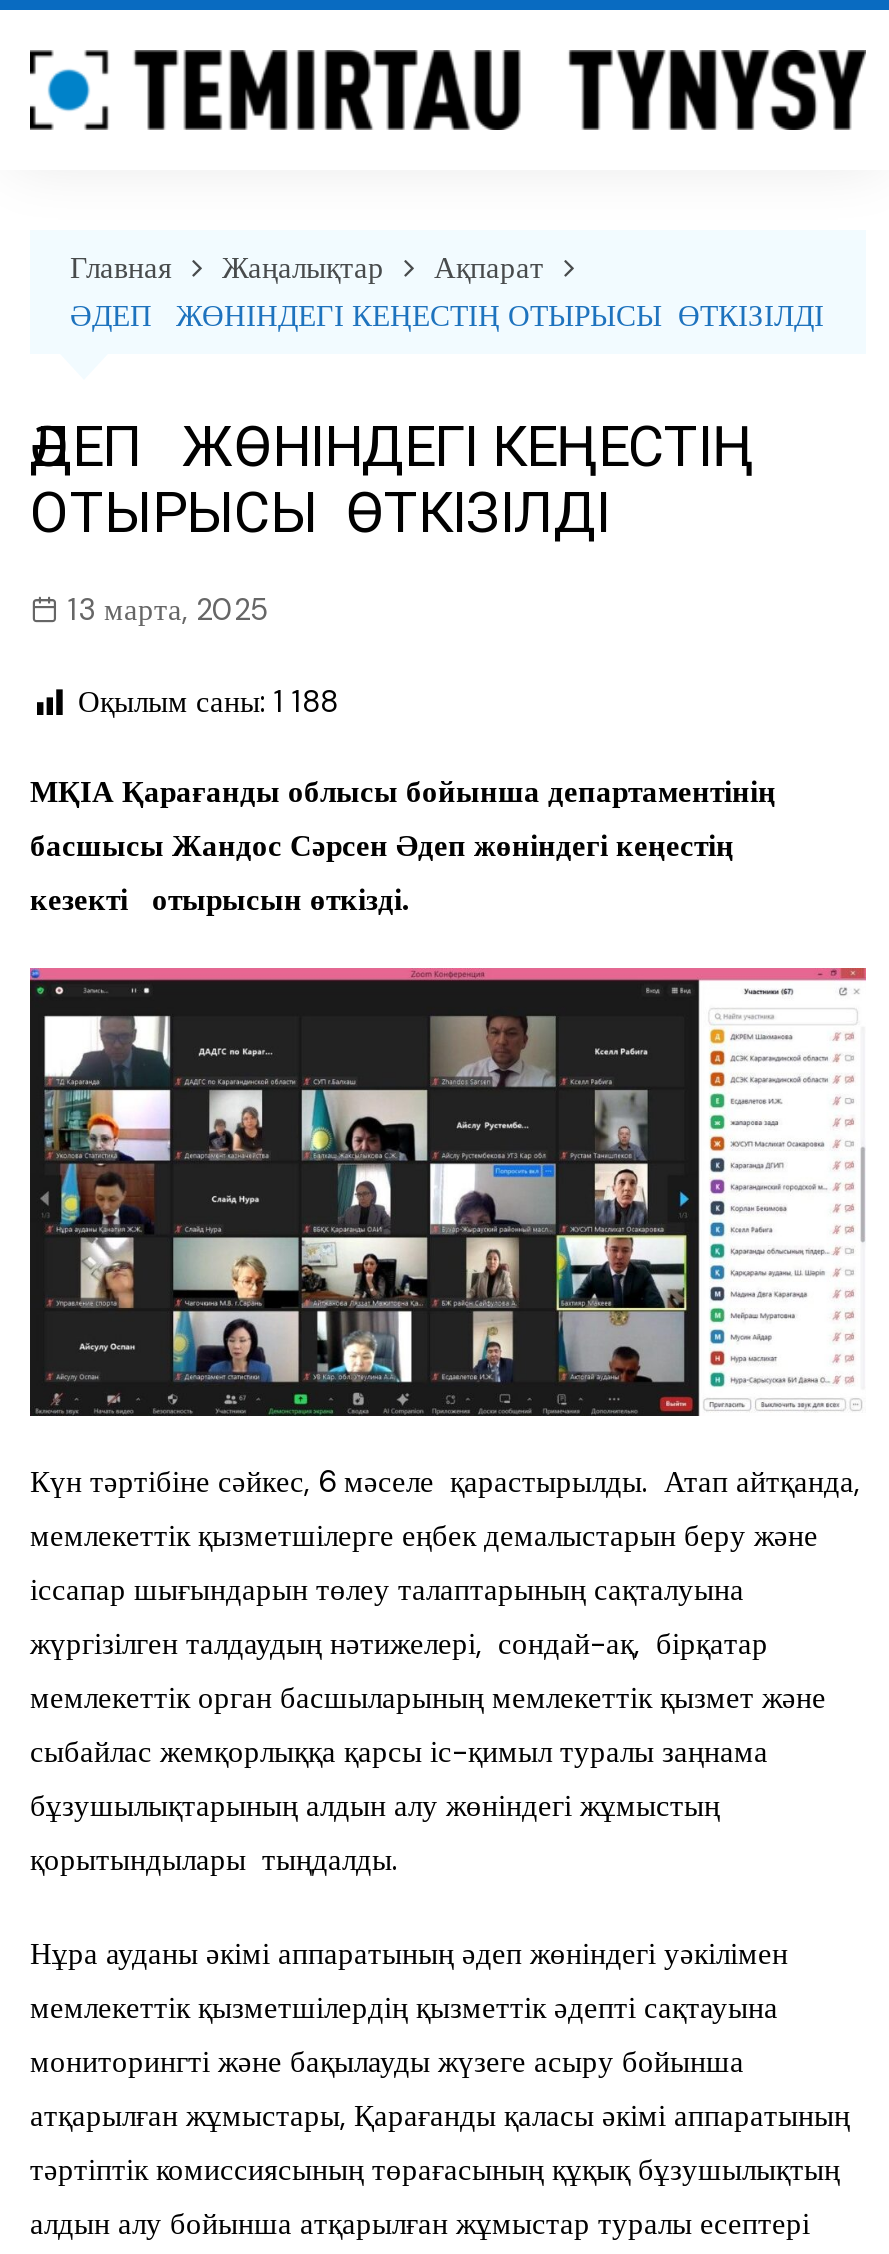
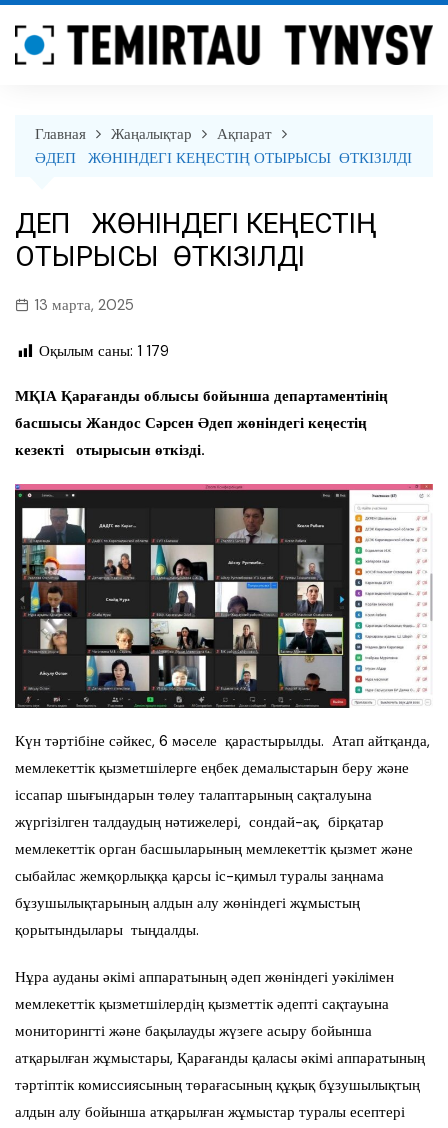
- Оқылым саны: 1 188
+ Оқылым саны: 1 179
